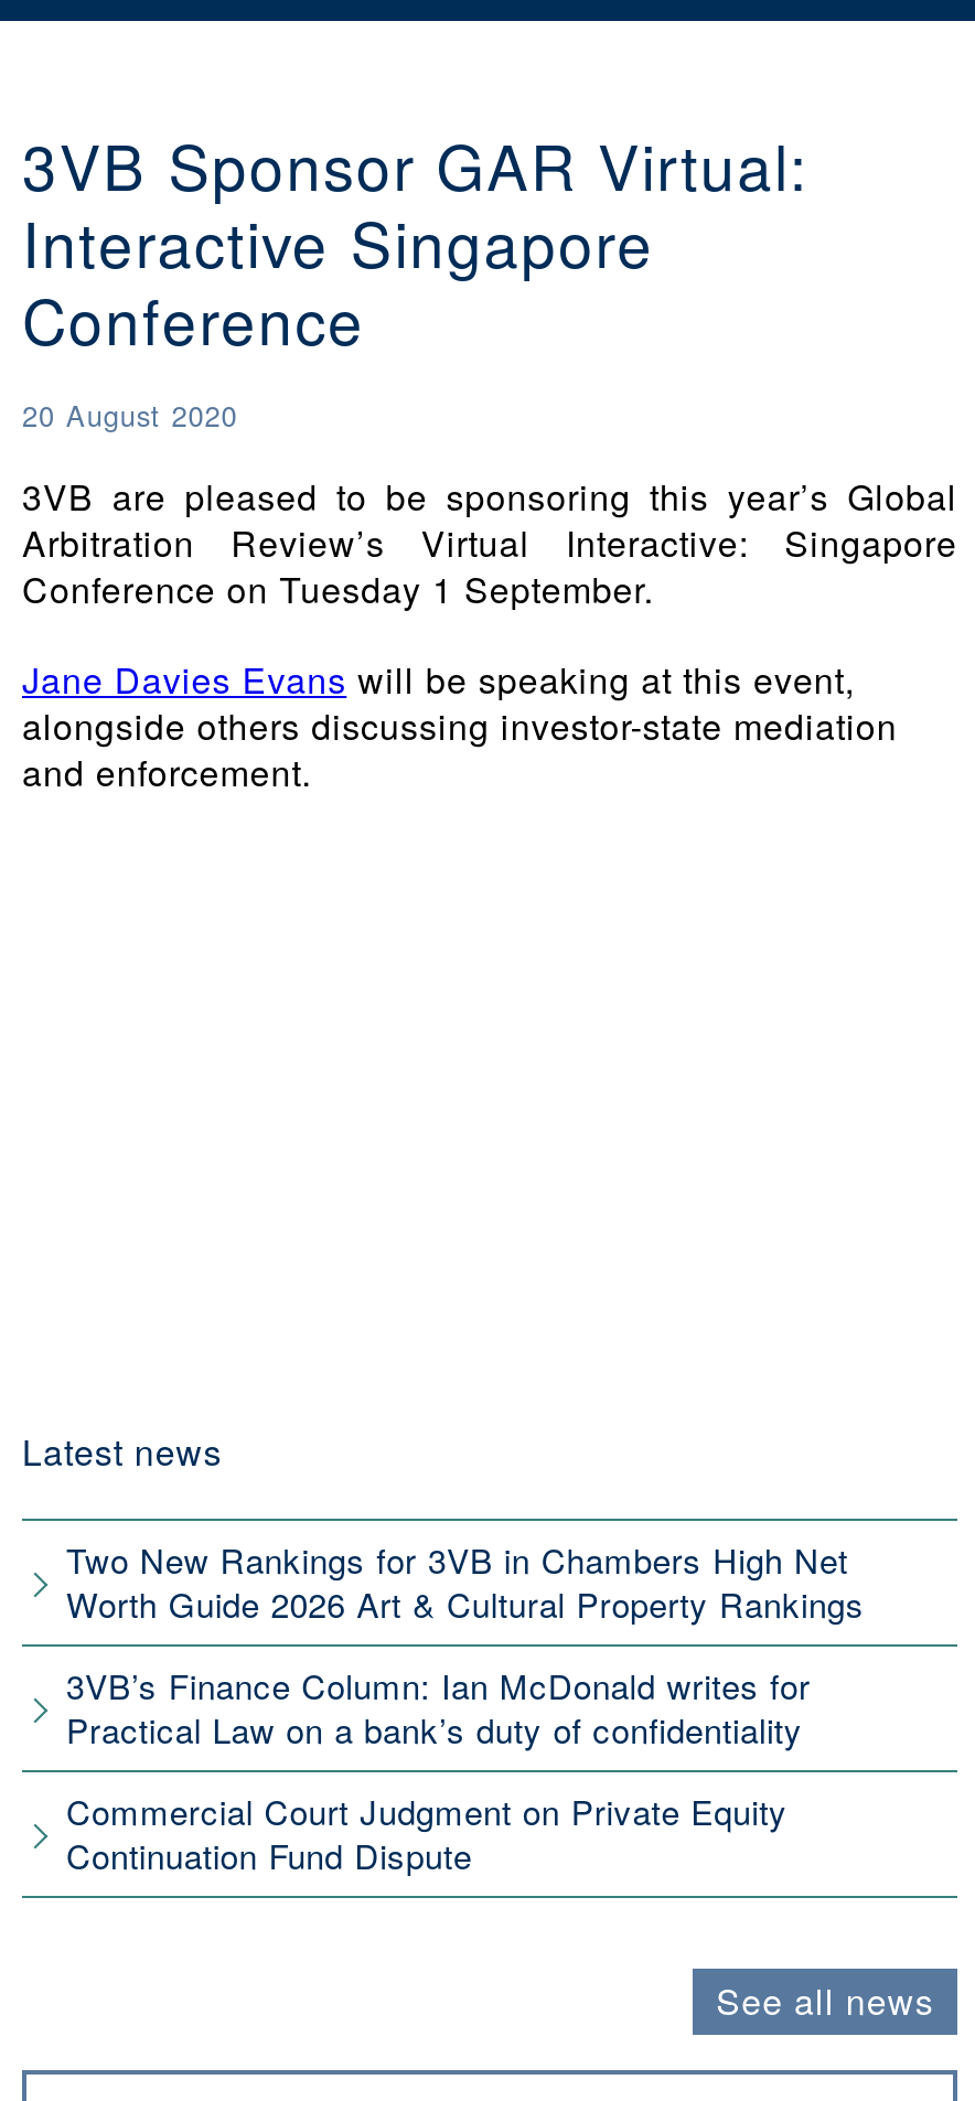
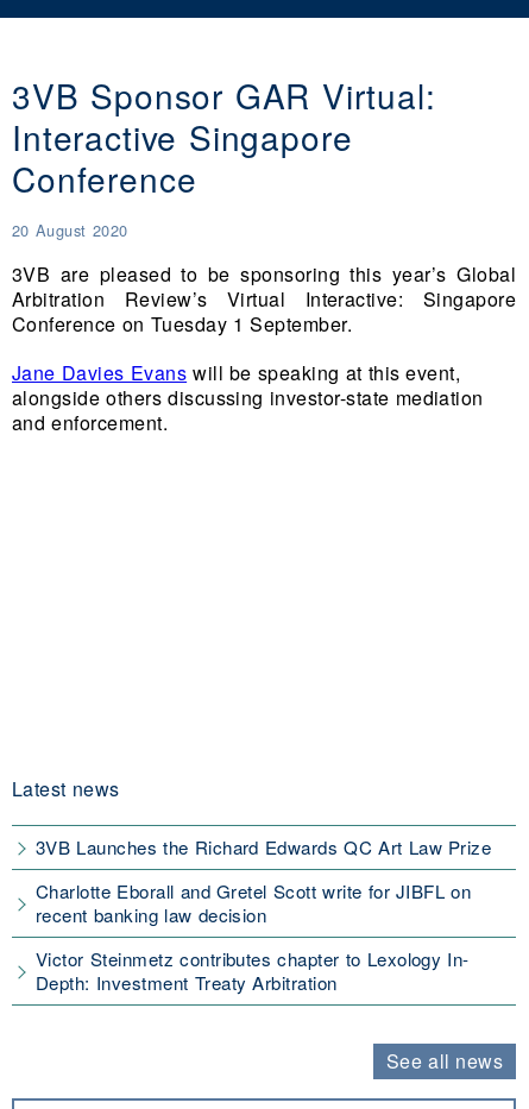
- Two New Rankings for 3VB in Chambers High Net
- Worth Guide 2026 Art & Cultural Property Rankings
+ 3VB Launches the Richard Edwards QC Art Law Prize

- 3VB’s Finance Column: Ian McDonald writes for
- Practical Law on a bank’s duty of confidentiality
+ Charlotte Eborall and Gretel Scott write for JIBFL on
+ recent banking law decision

- Commercial Court Judgment on Private Equity
- Continuation Fund Dispute
+ Victor Steinmetz contributes chapter to Lexology In-
+ Depth: Investment Treaty Arbitration
